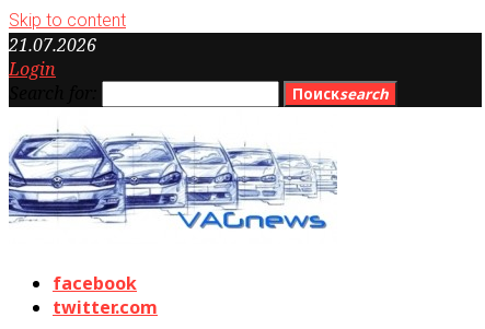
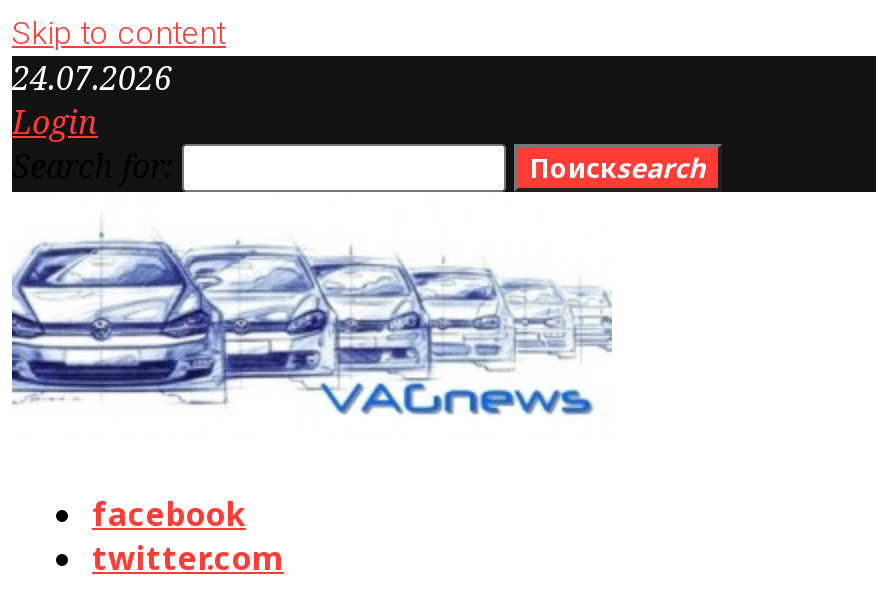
- 21.07.2026
+ 24.07.2026
